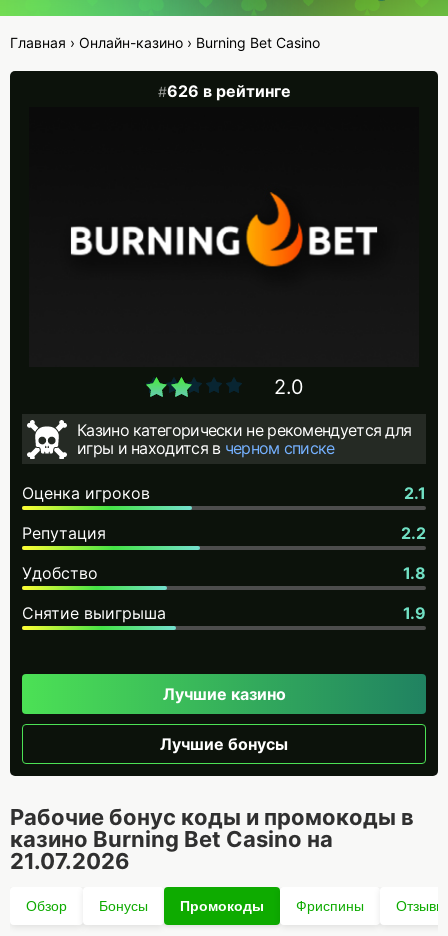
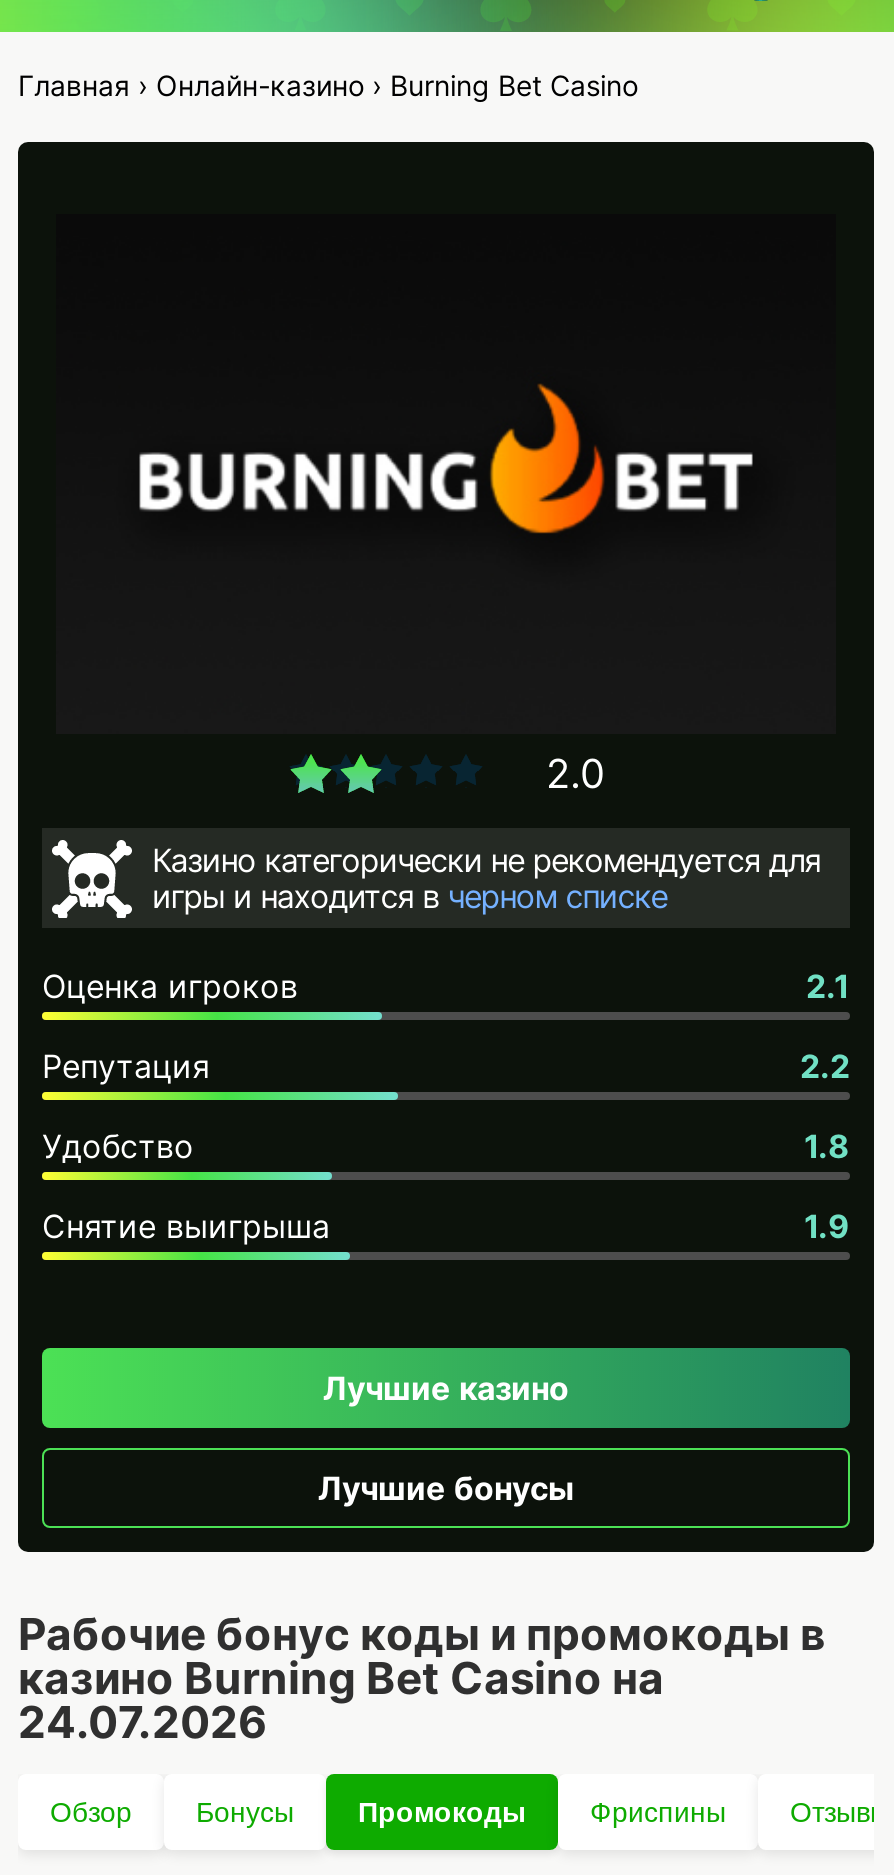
- 626 в рейтинге

- 21.07.2026
+ 24.07.2026
